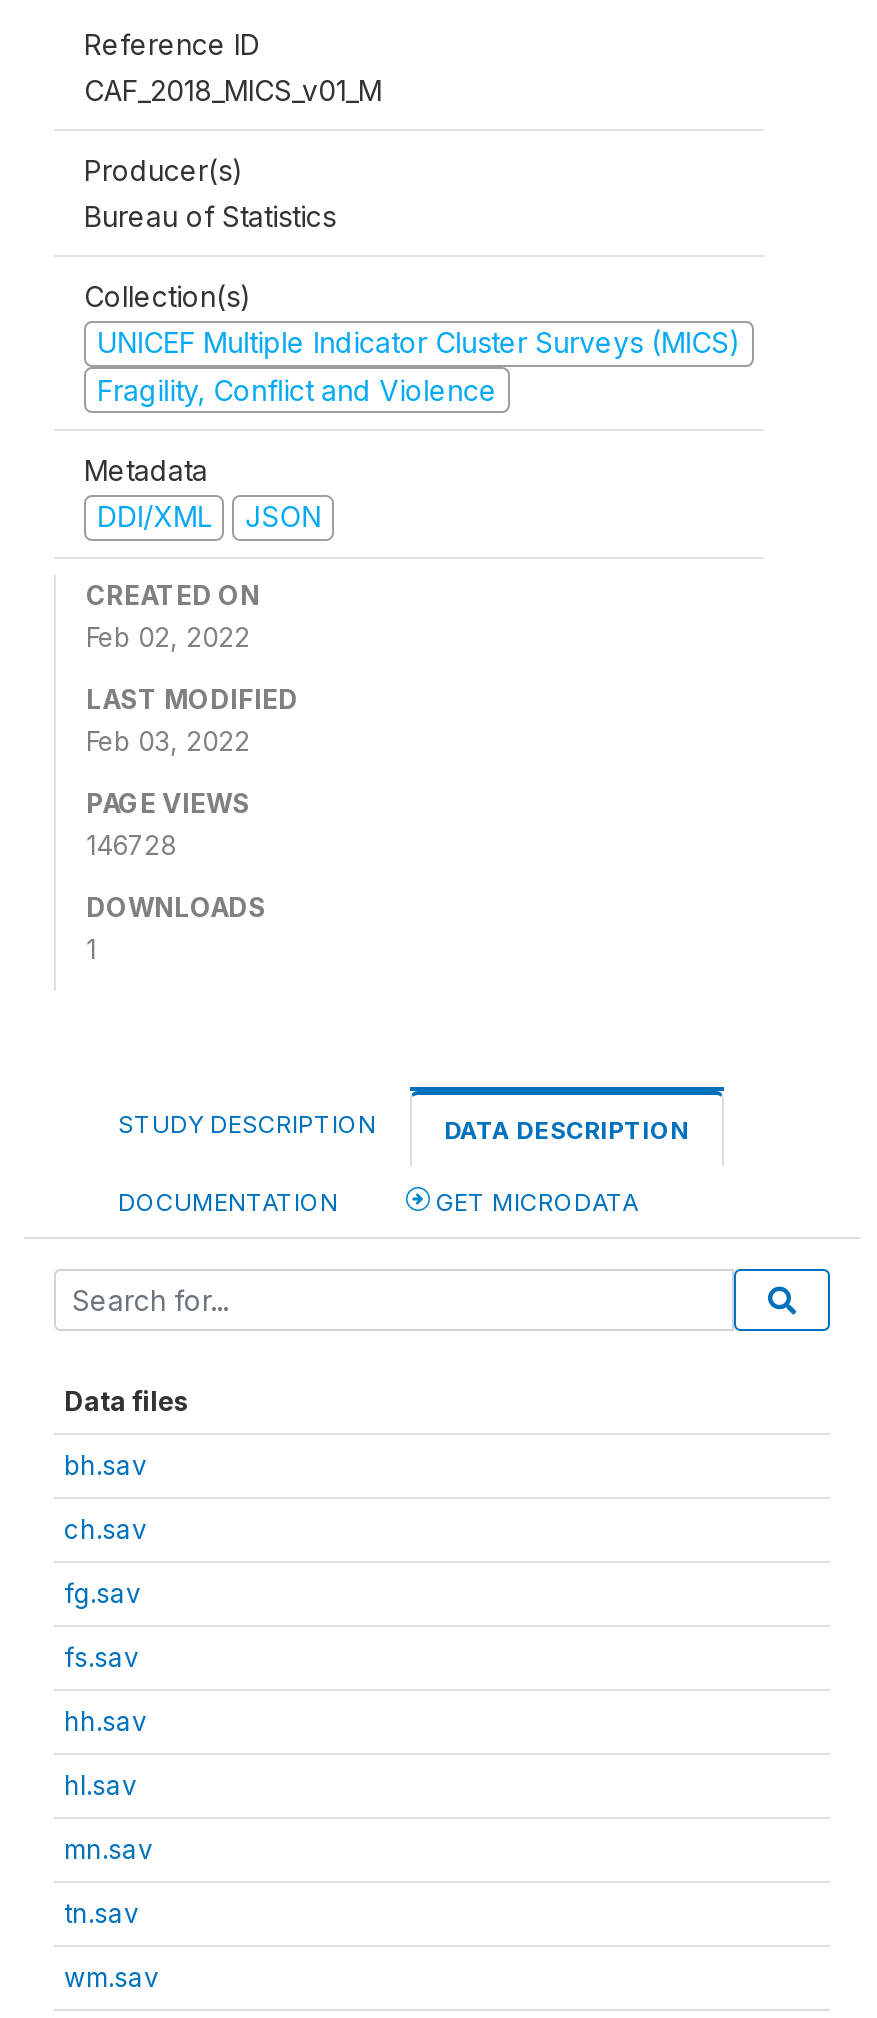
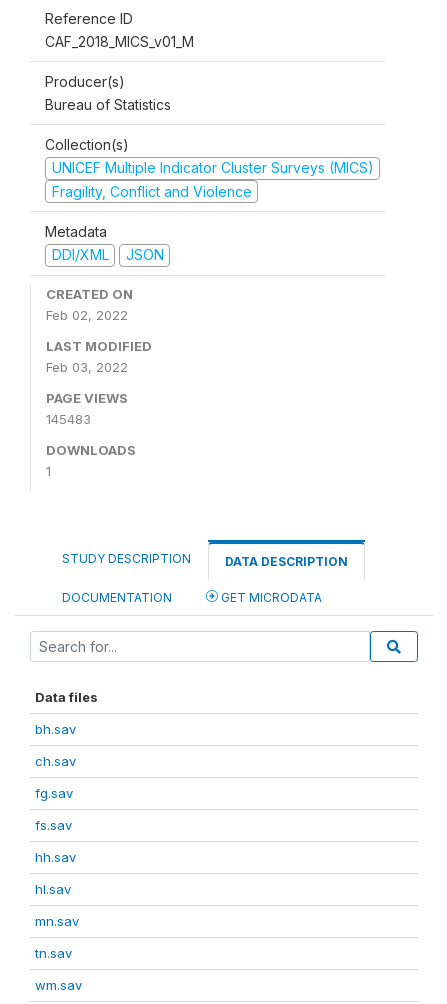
- 146728
+ 145483
